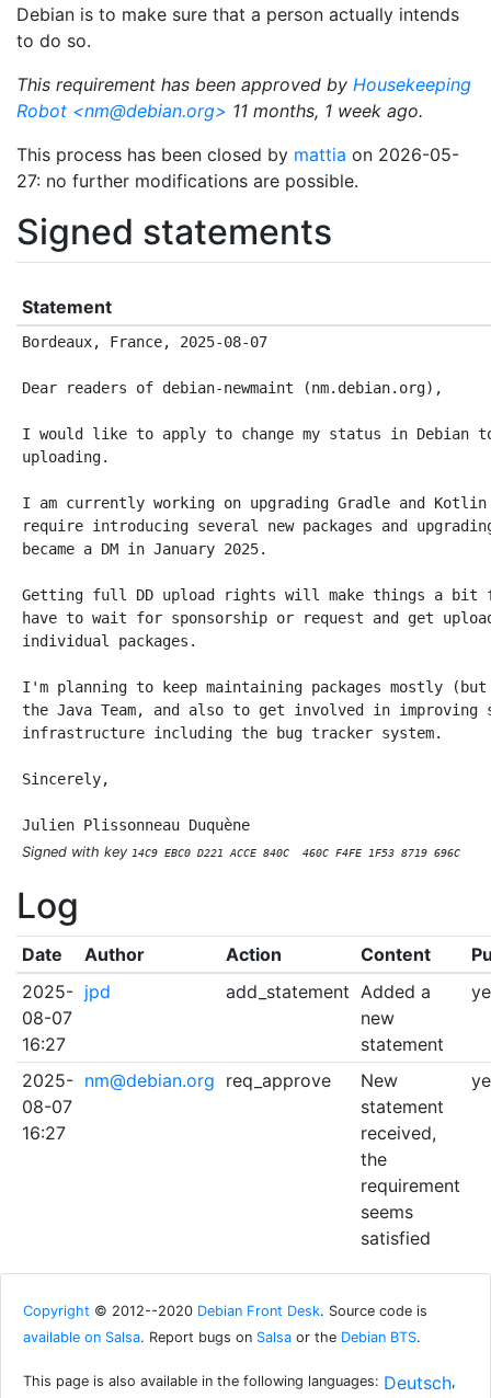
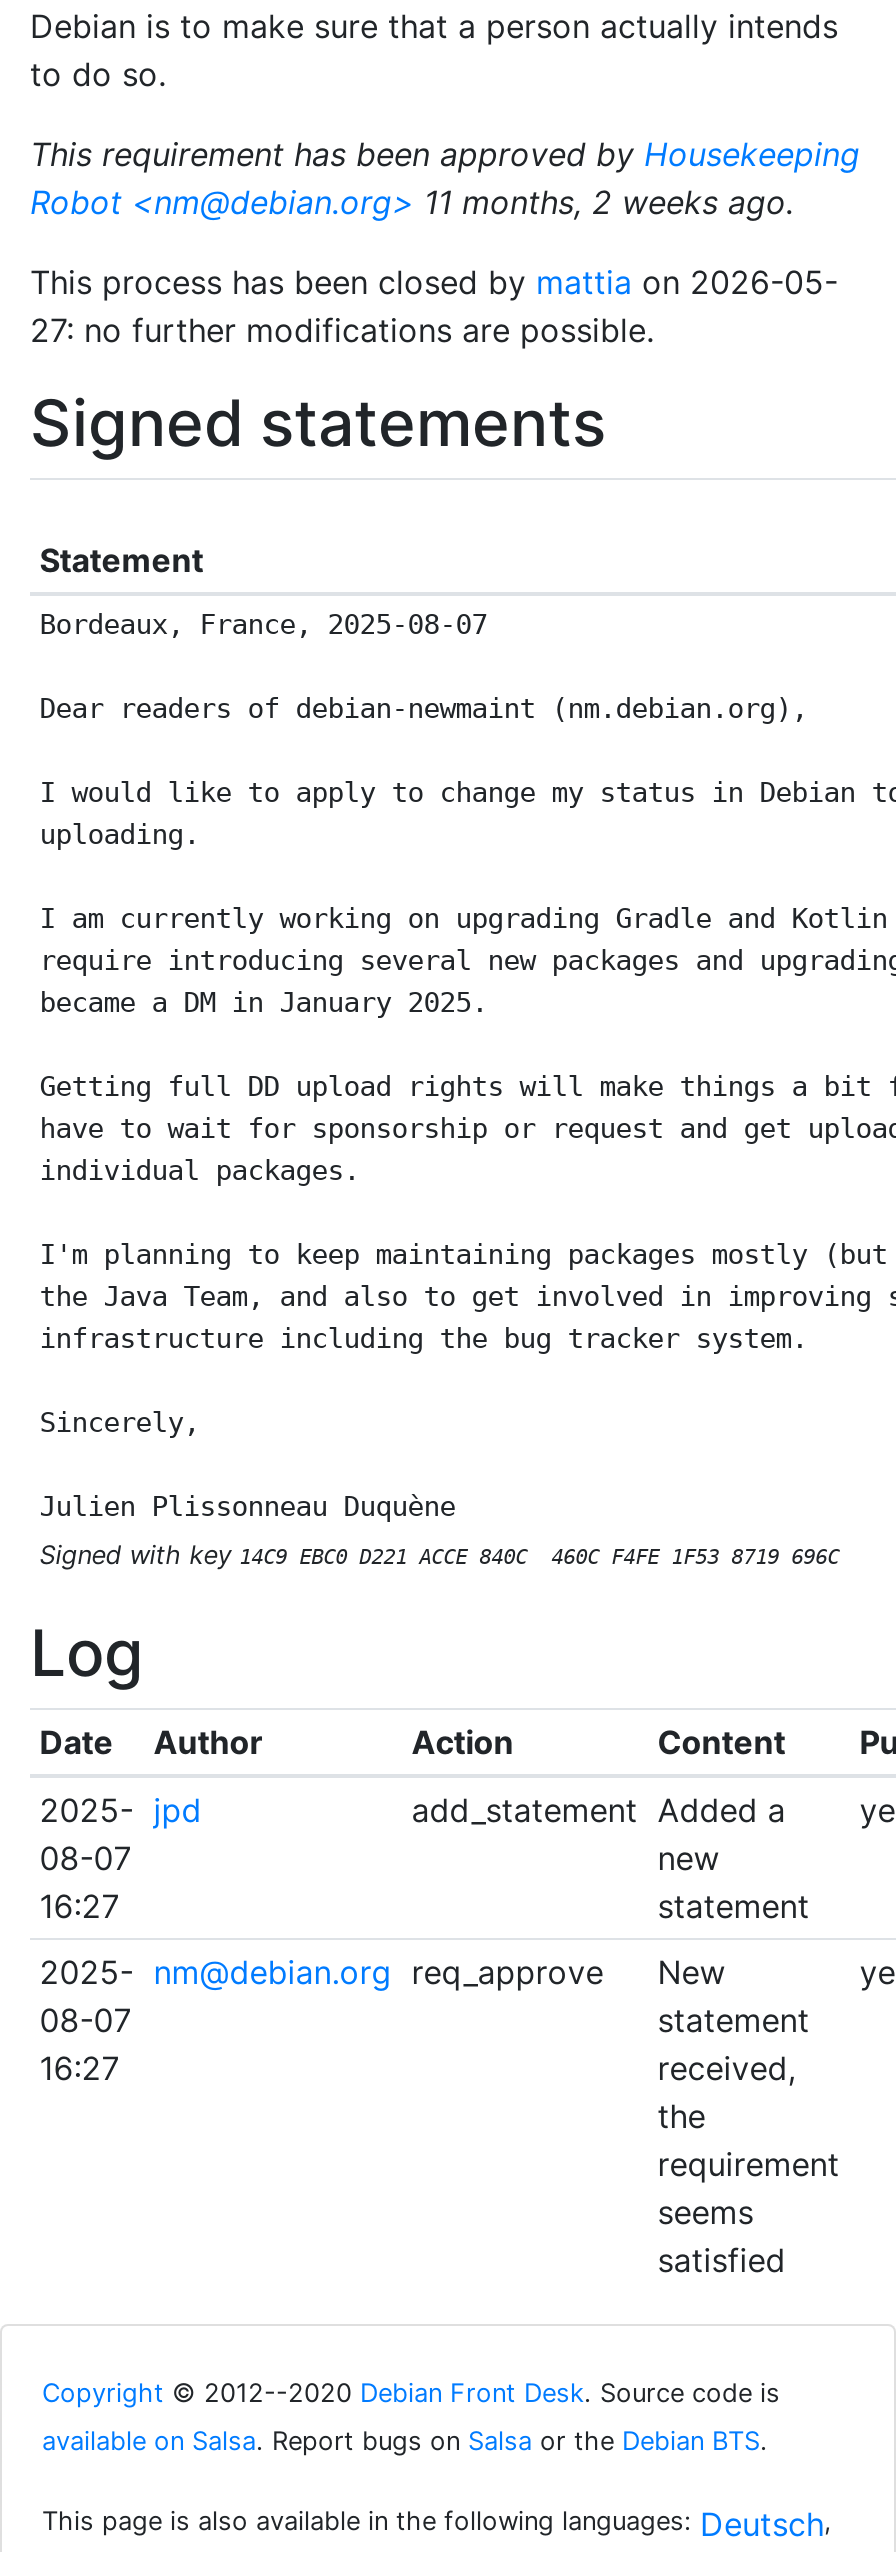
- Robot <nm@debian.org> 11 months, 1 week ago.
+ Robot <nm@debian.org> 11 months, 2 weeks ago.
